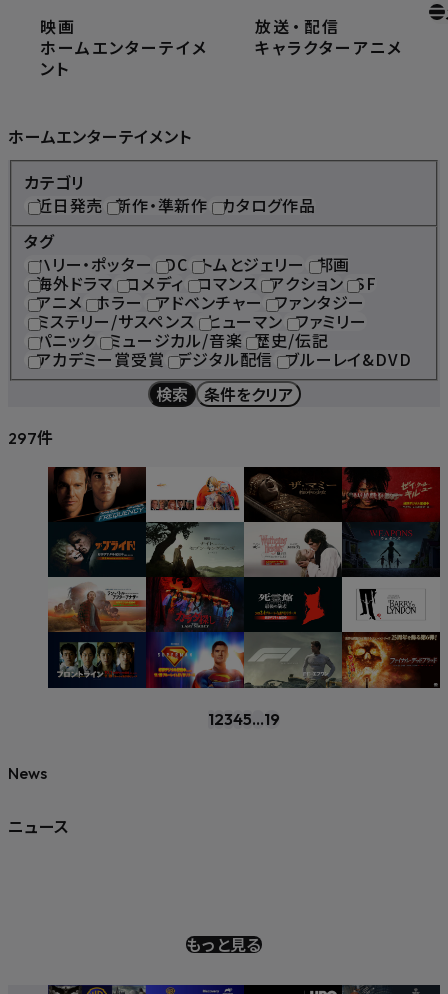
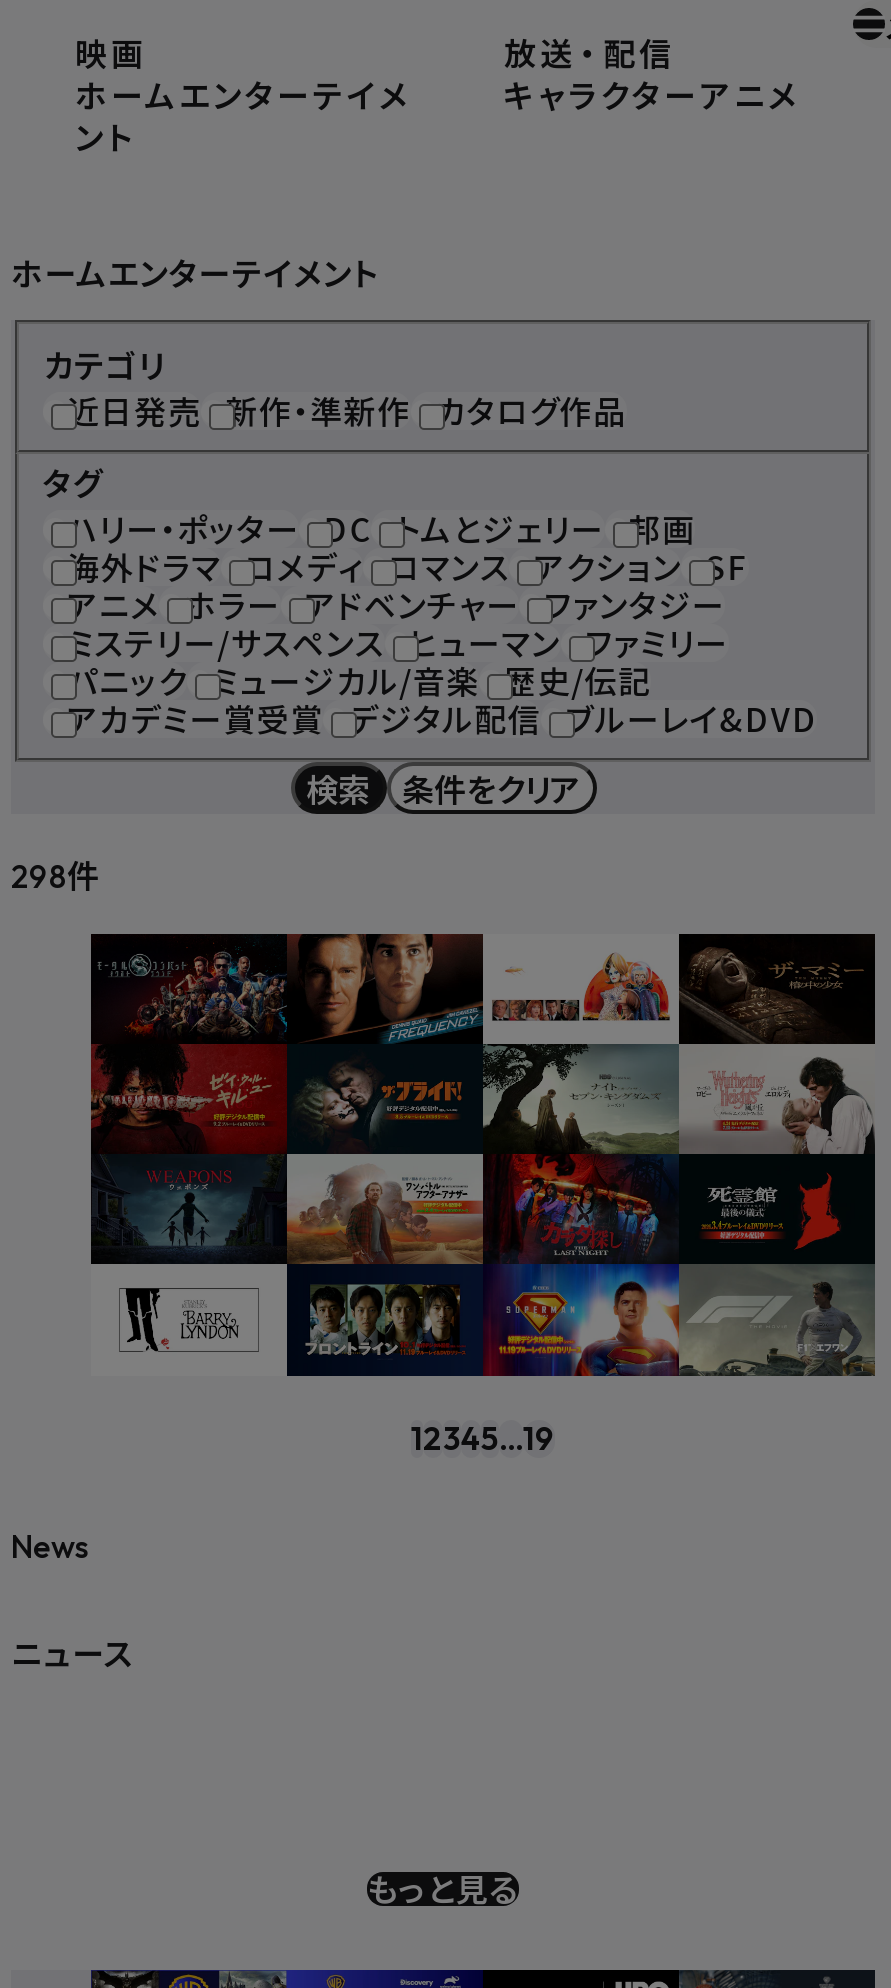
- 297件
+ 298件

- [image]
+ [image]
